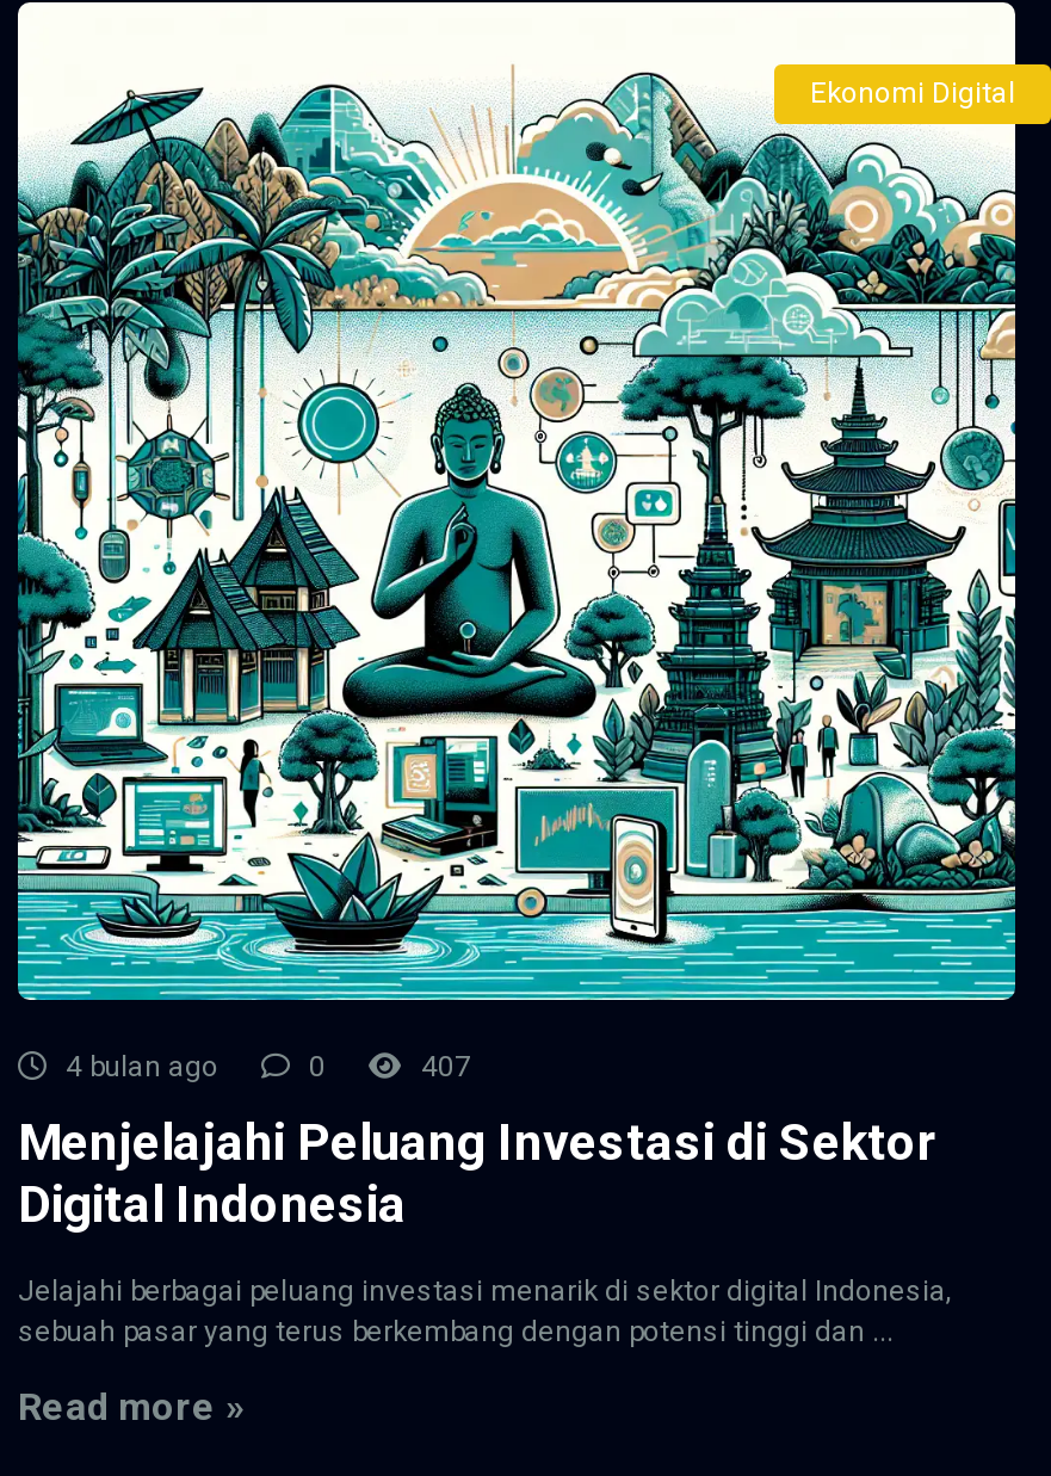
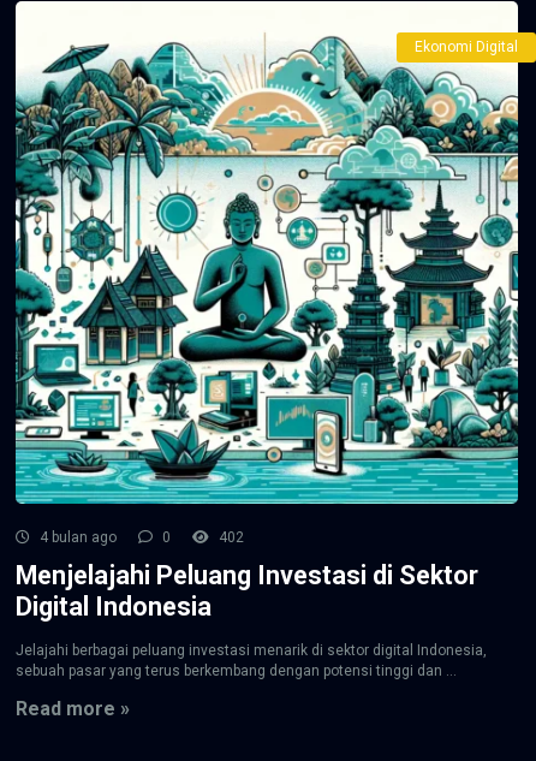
- 407
+ 402
